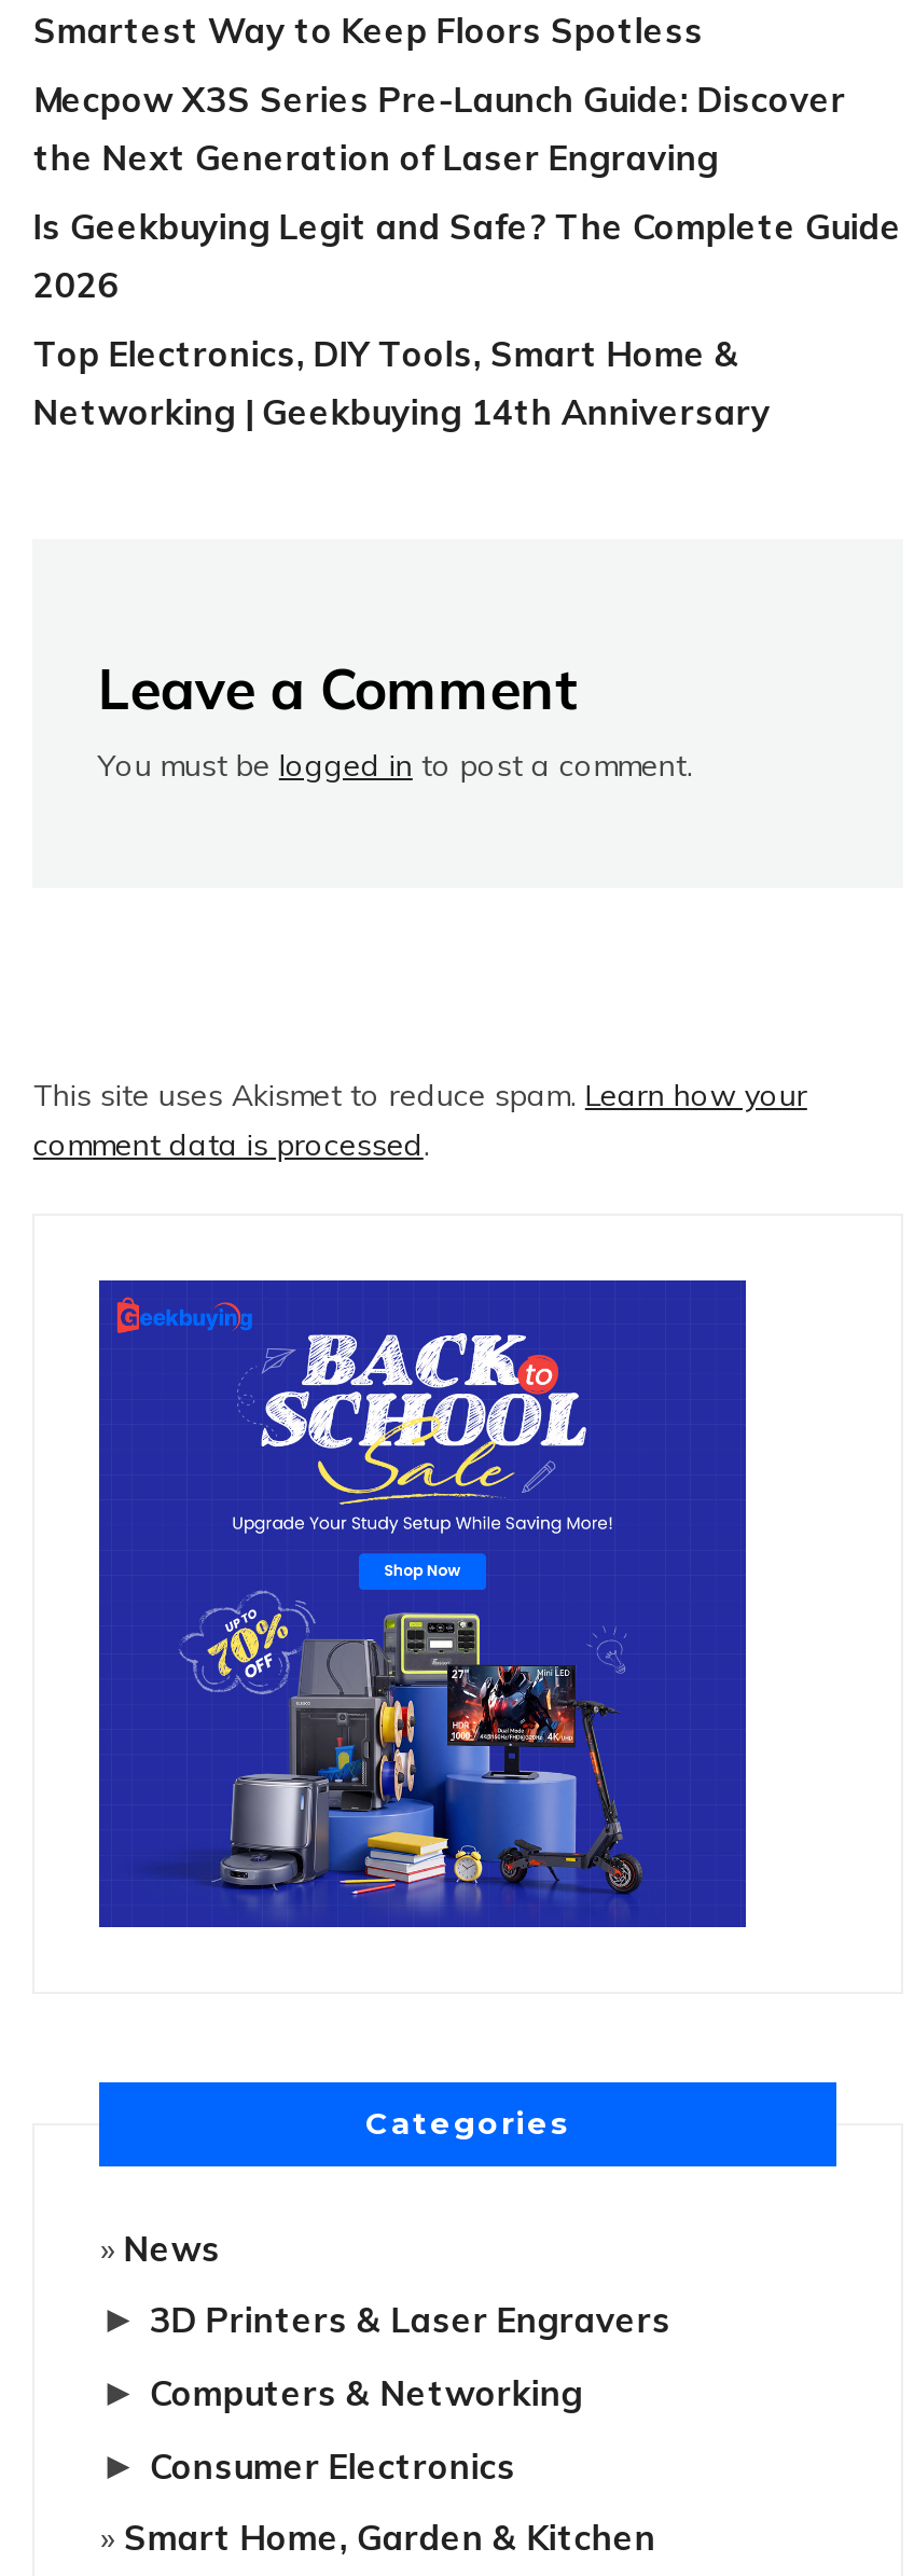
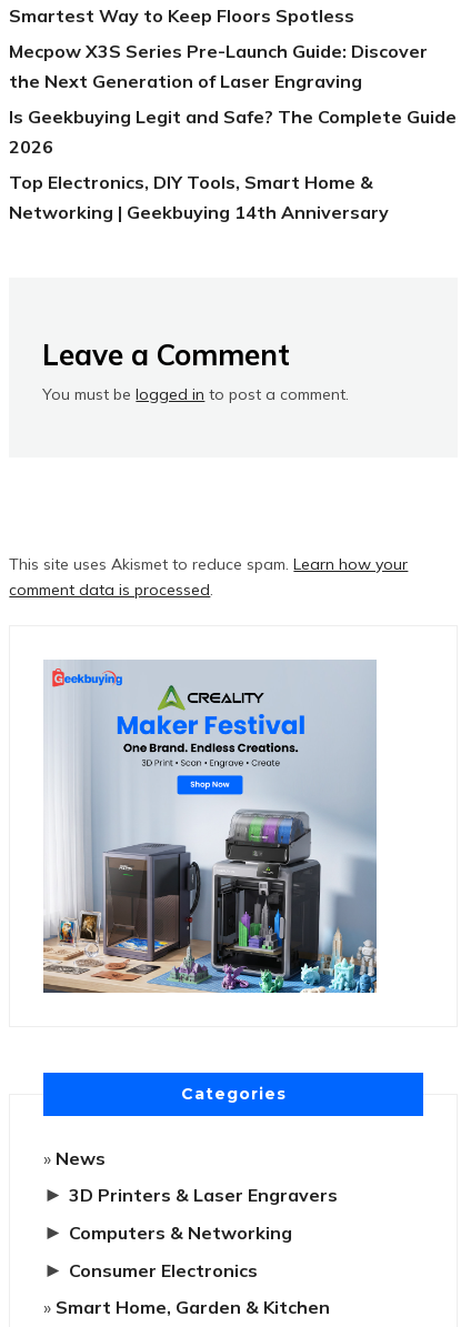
- [image]
+ [image]
